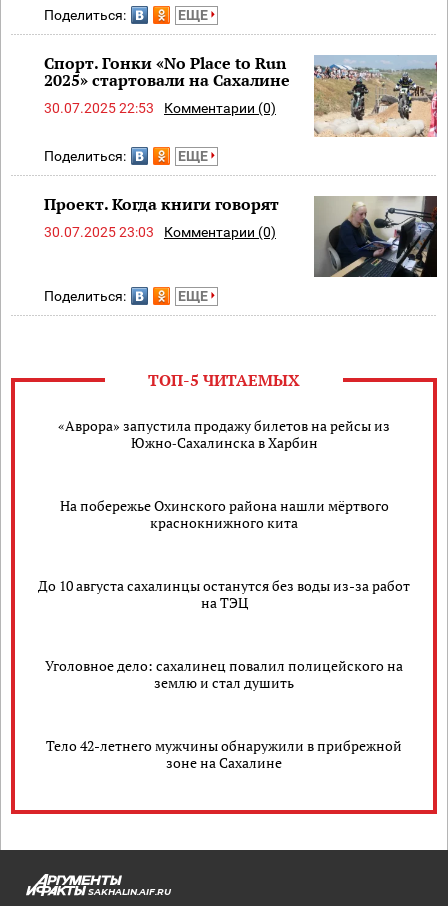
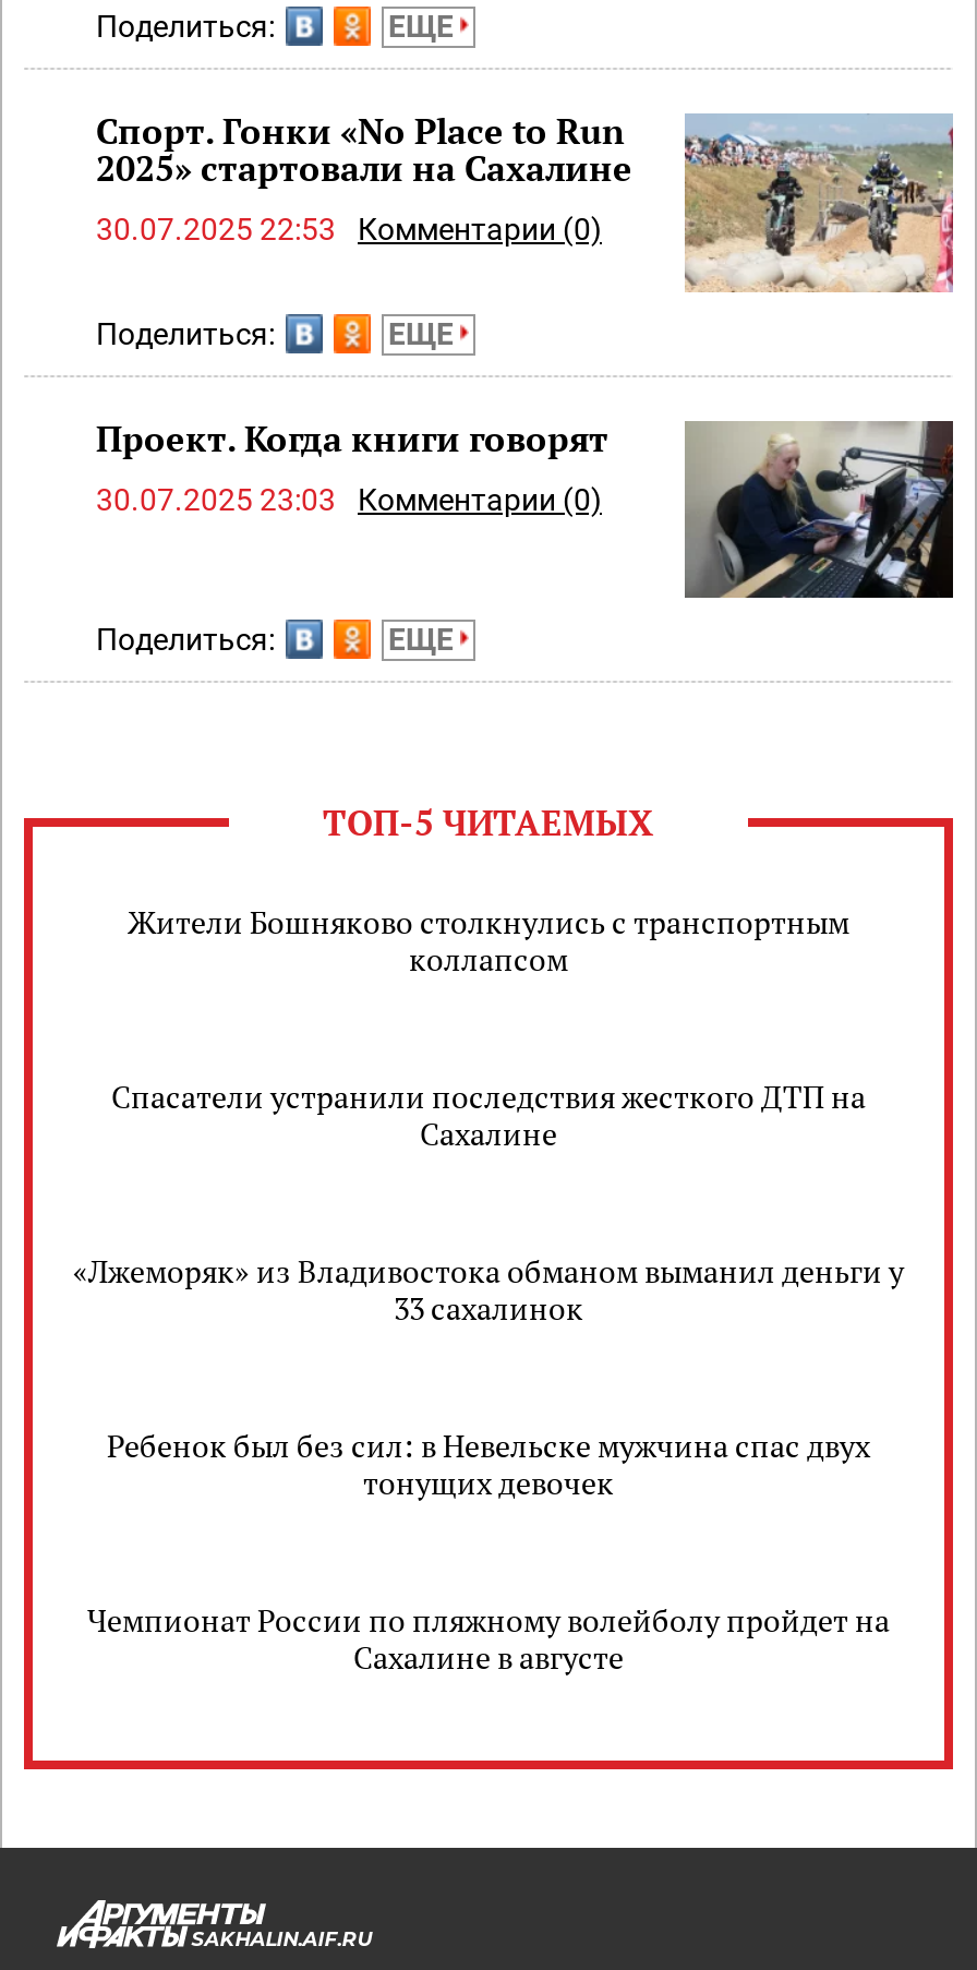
- «Аврора» запустила продажу билетов на рейсы из
- Южно‑Сахалинска в Харбин
+ Жители Бошняково столкнулись с транспортным
+ коллапсом

- На побережье Охинского района нашли мёртвого
- краснокнижного кита
+ Спасатели устранили последствия жесткого ДТП на
+ Сахалине

- До 10 августа сахалинцы останутся без воды из-за работ
- на ТЭЦ
+ «Лжеморяк» из Владивостока обманом выманил деньги у
+ 33 сахалинок

- Уголовное дело: сахалинец повалил полицейского на
- землю и стал душить
+ Ребенок был без сил: в Невельске мужчина спас двух
+ тонущих девочек

- Тело 42-летнего мужчины обнаружили в прибрежной
- зоне на Сахалине
+ Чемпионат России по пляжному волейболу пройдет на
+ Сахалине в августе
